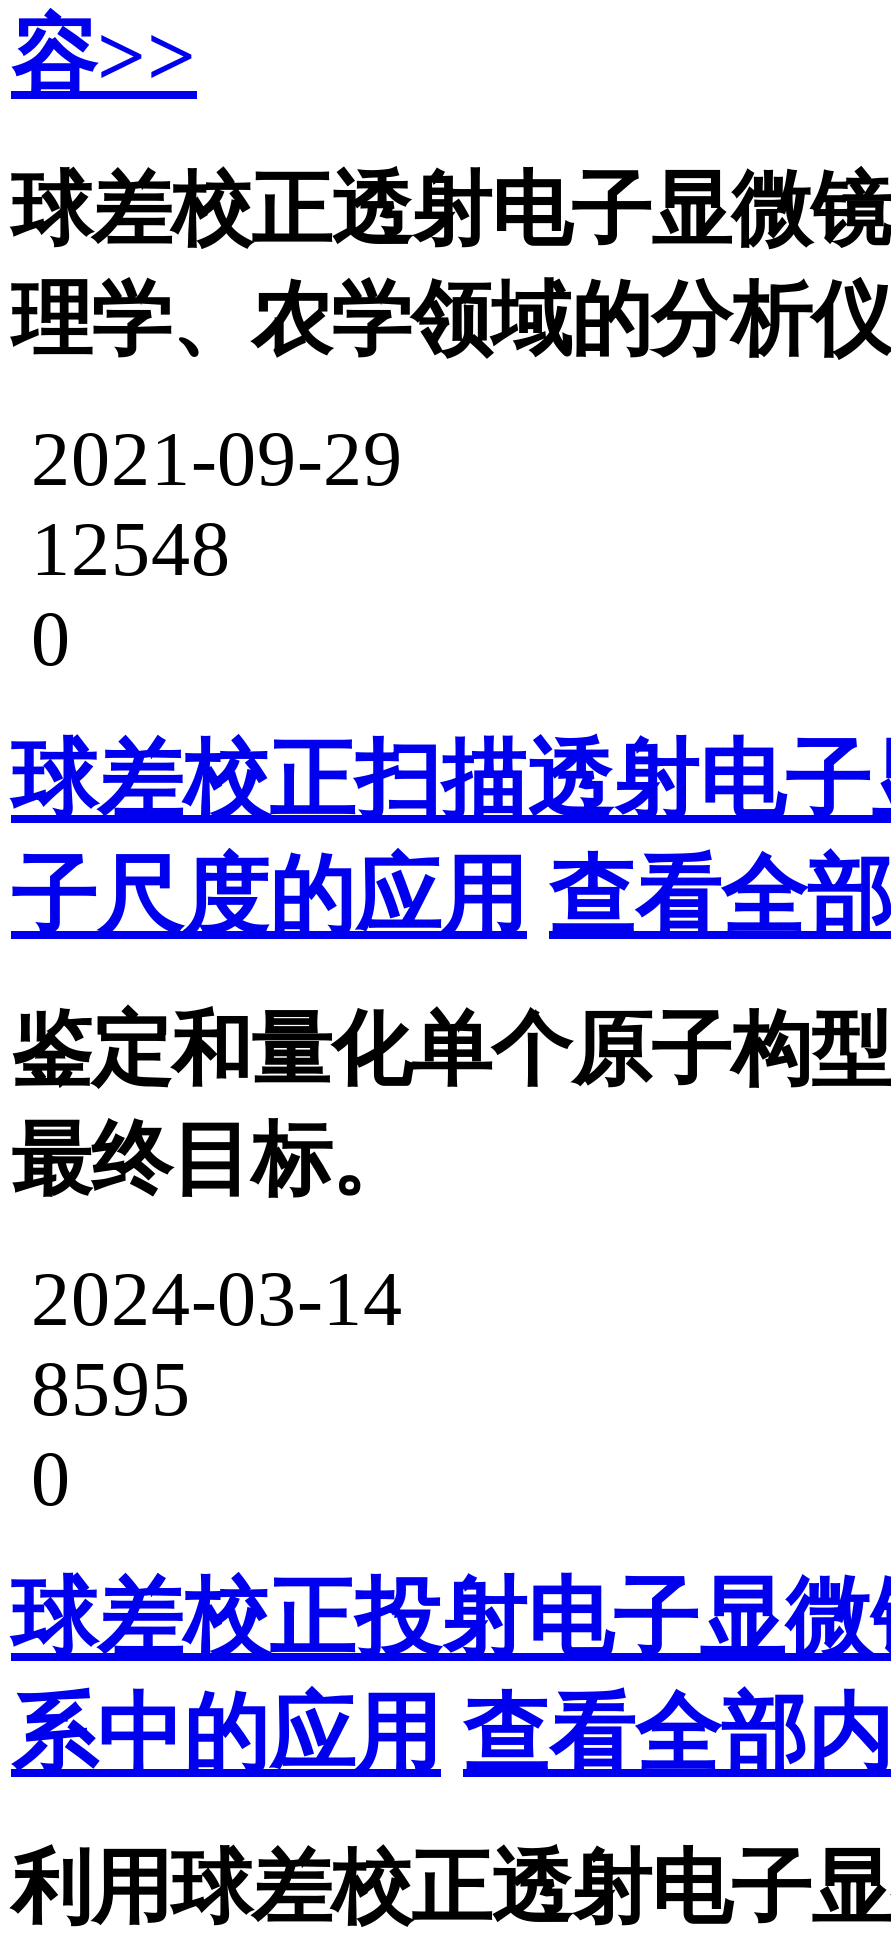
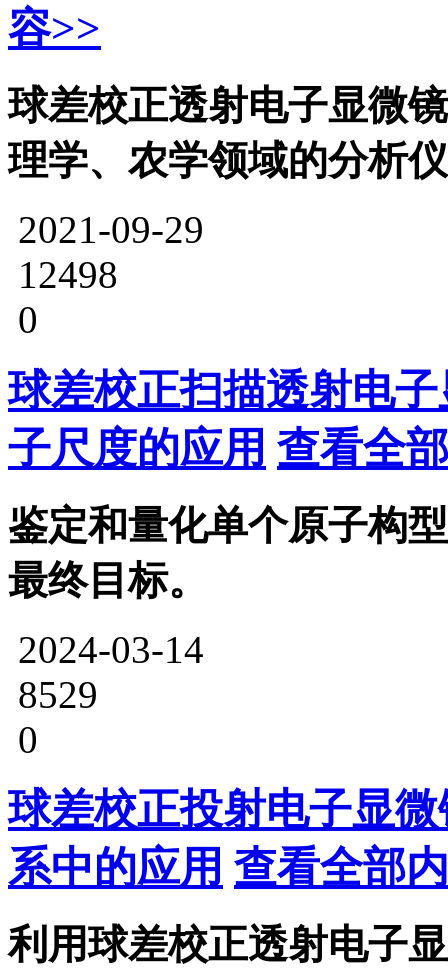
- 12548
+ 12498

- 8595
+ 8529
